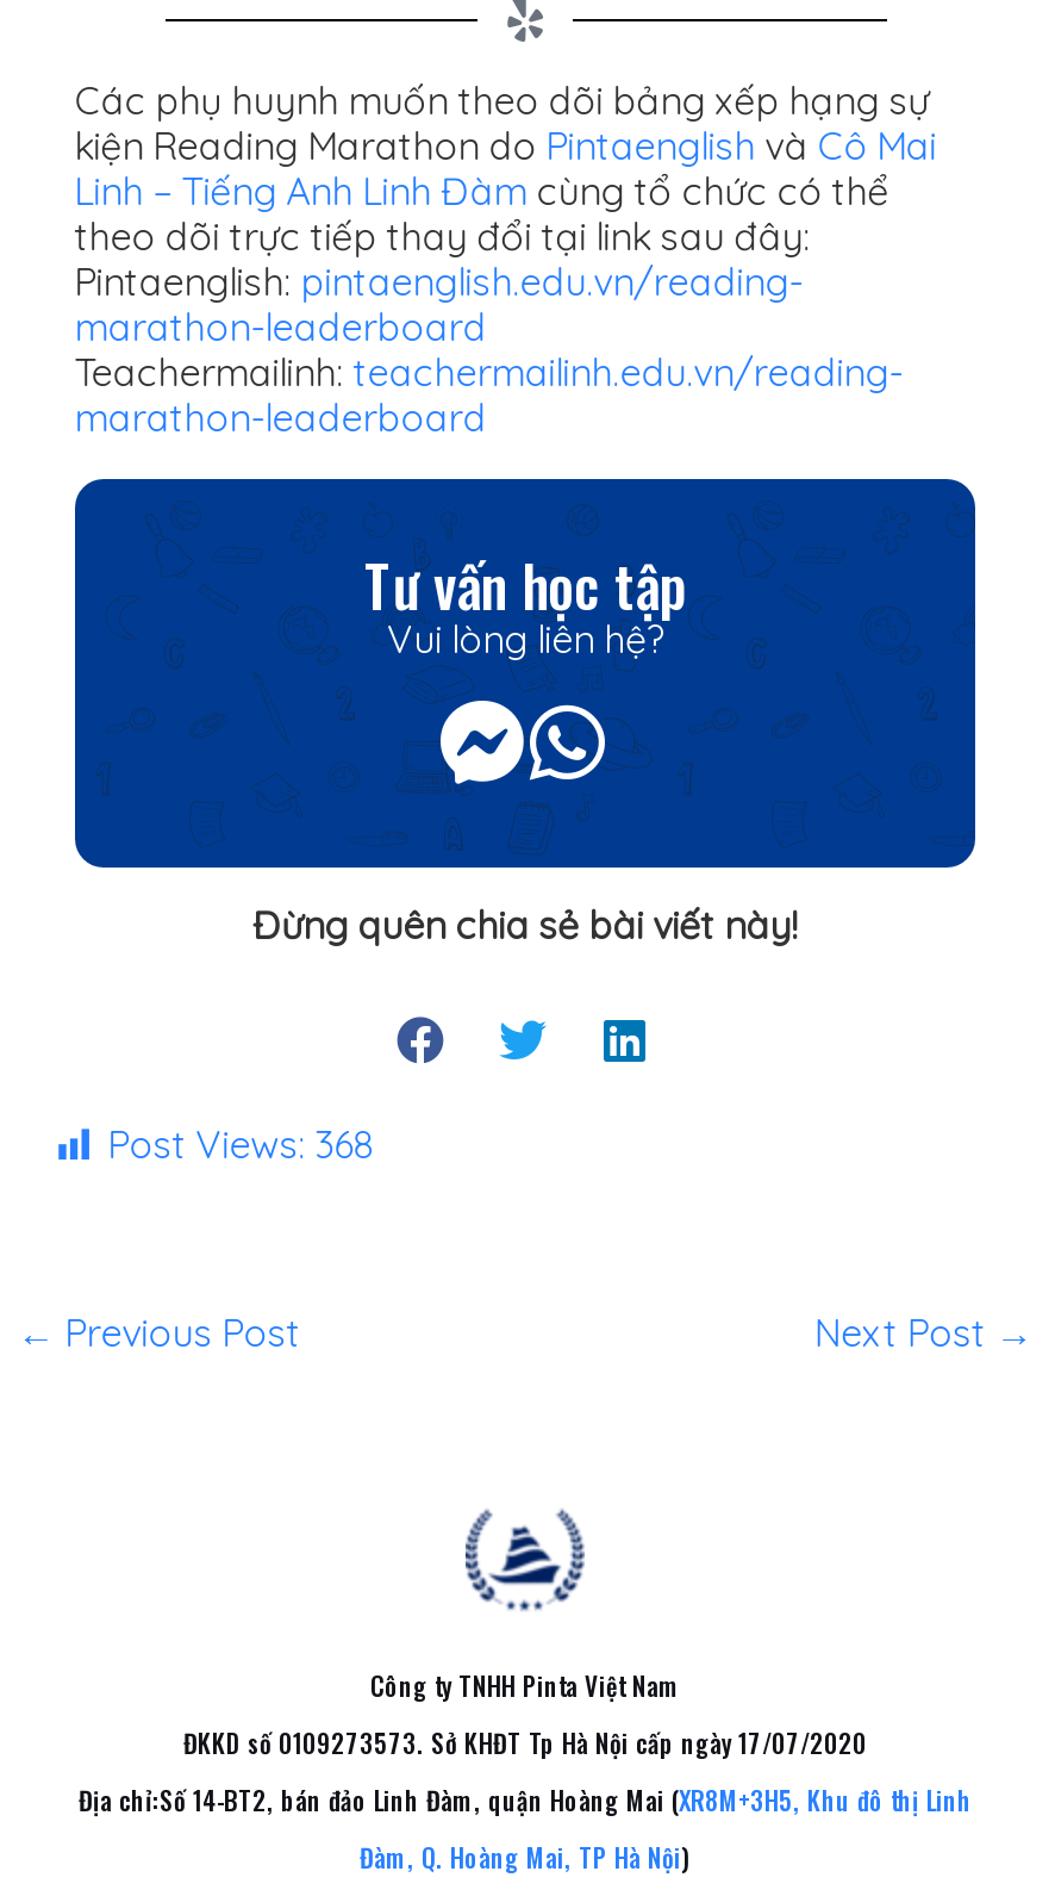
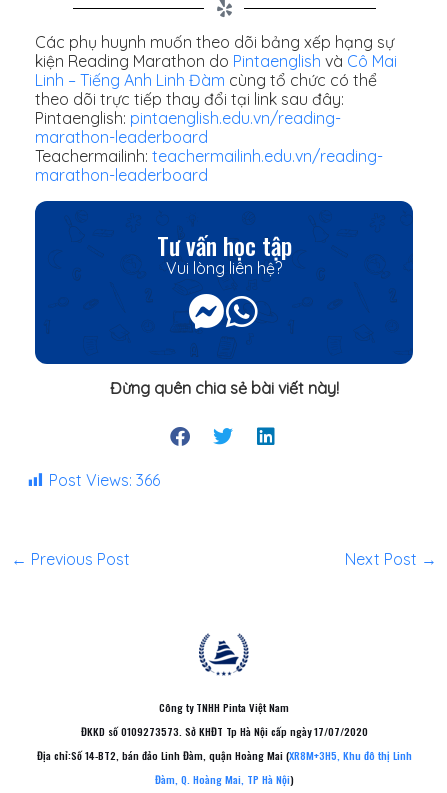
- Post Views: 368
+ Post Views: 366
